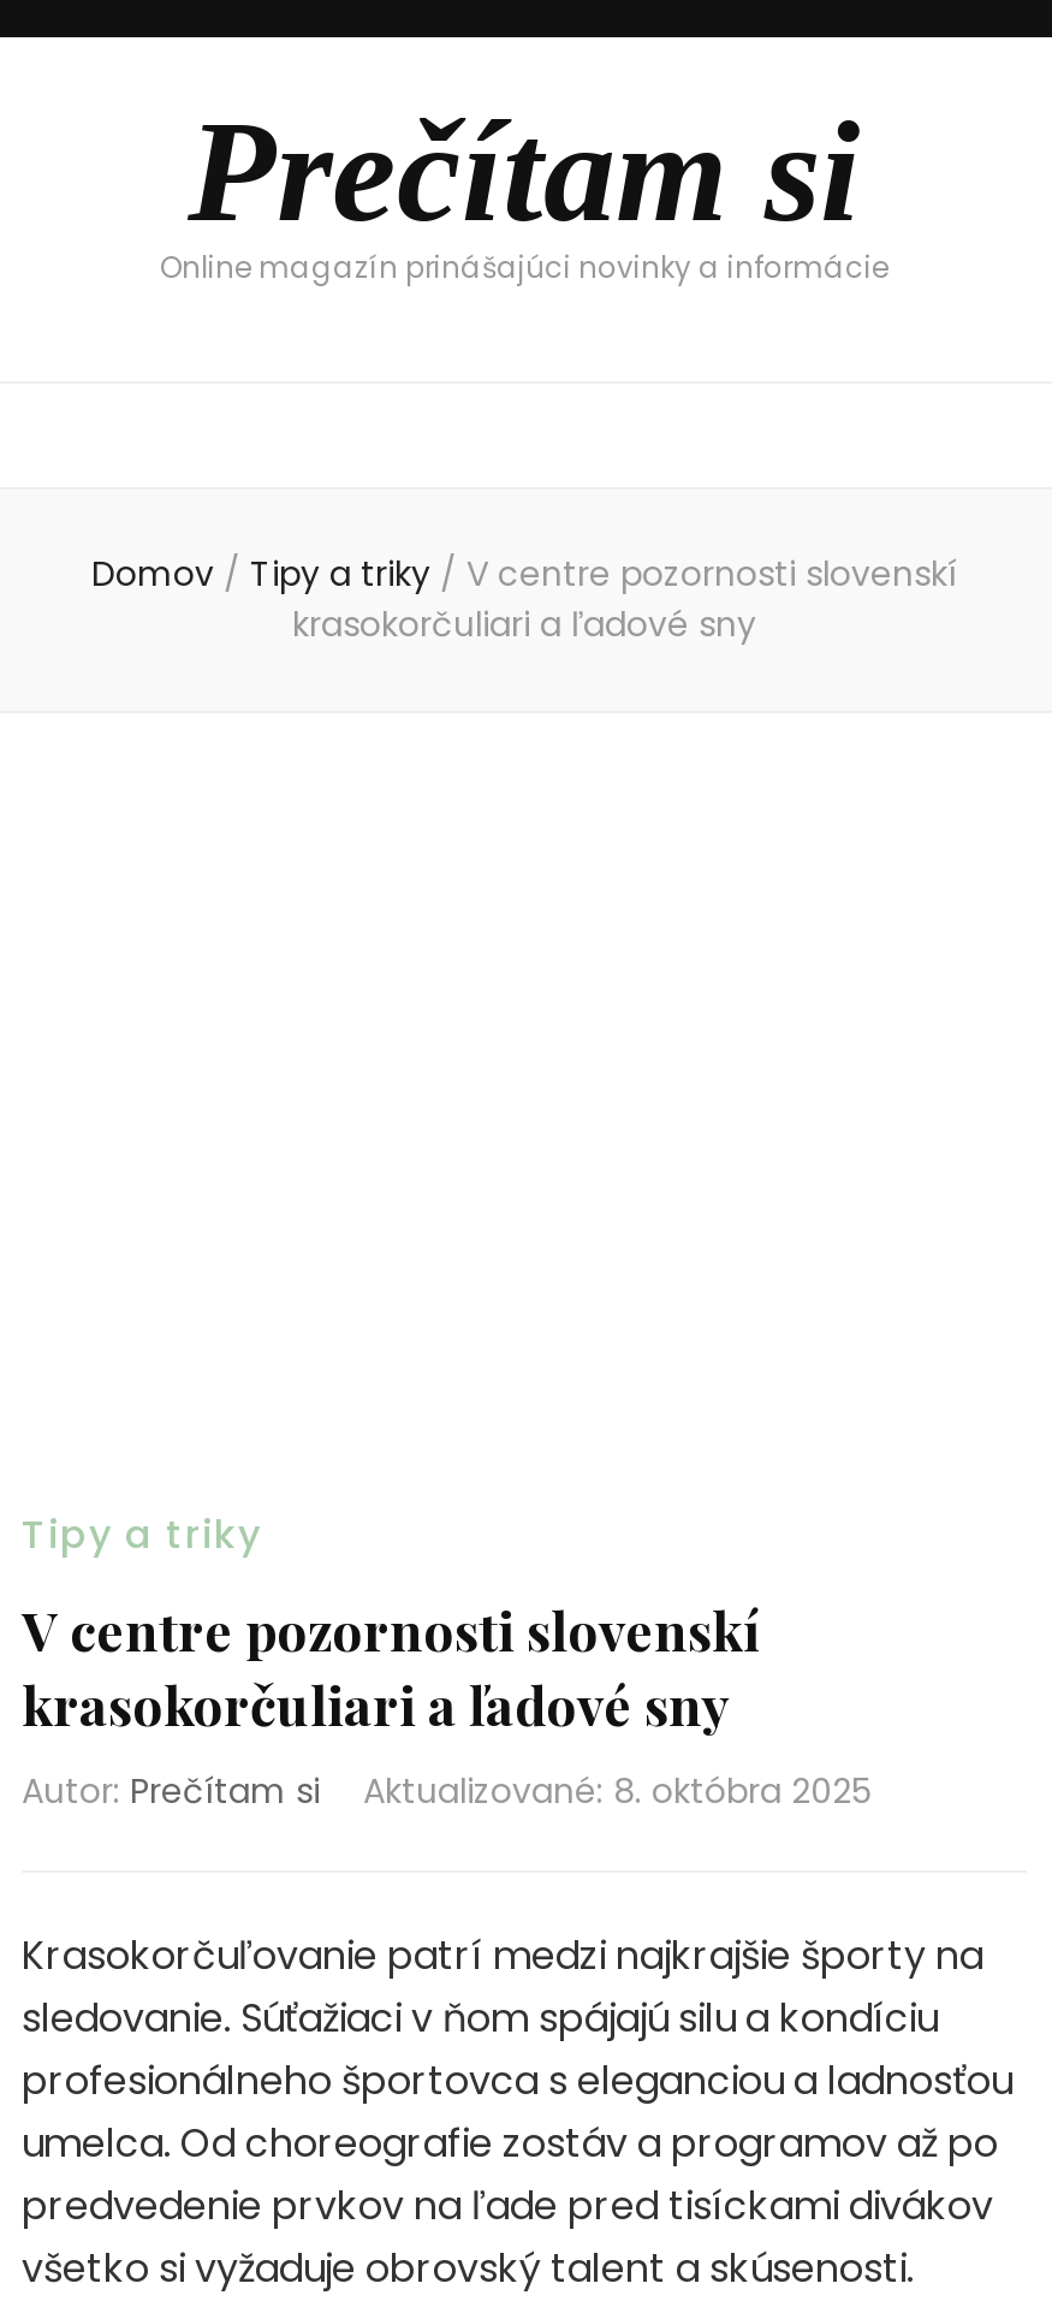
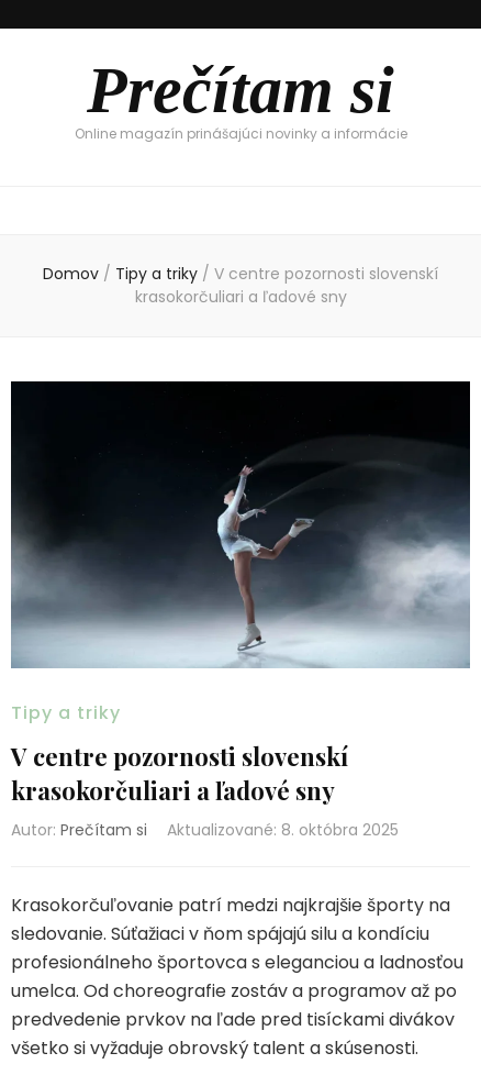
+ [image]
